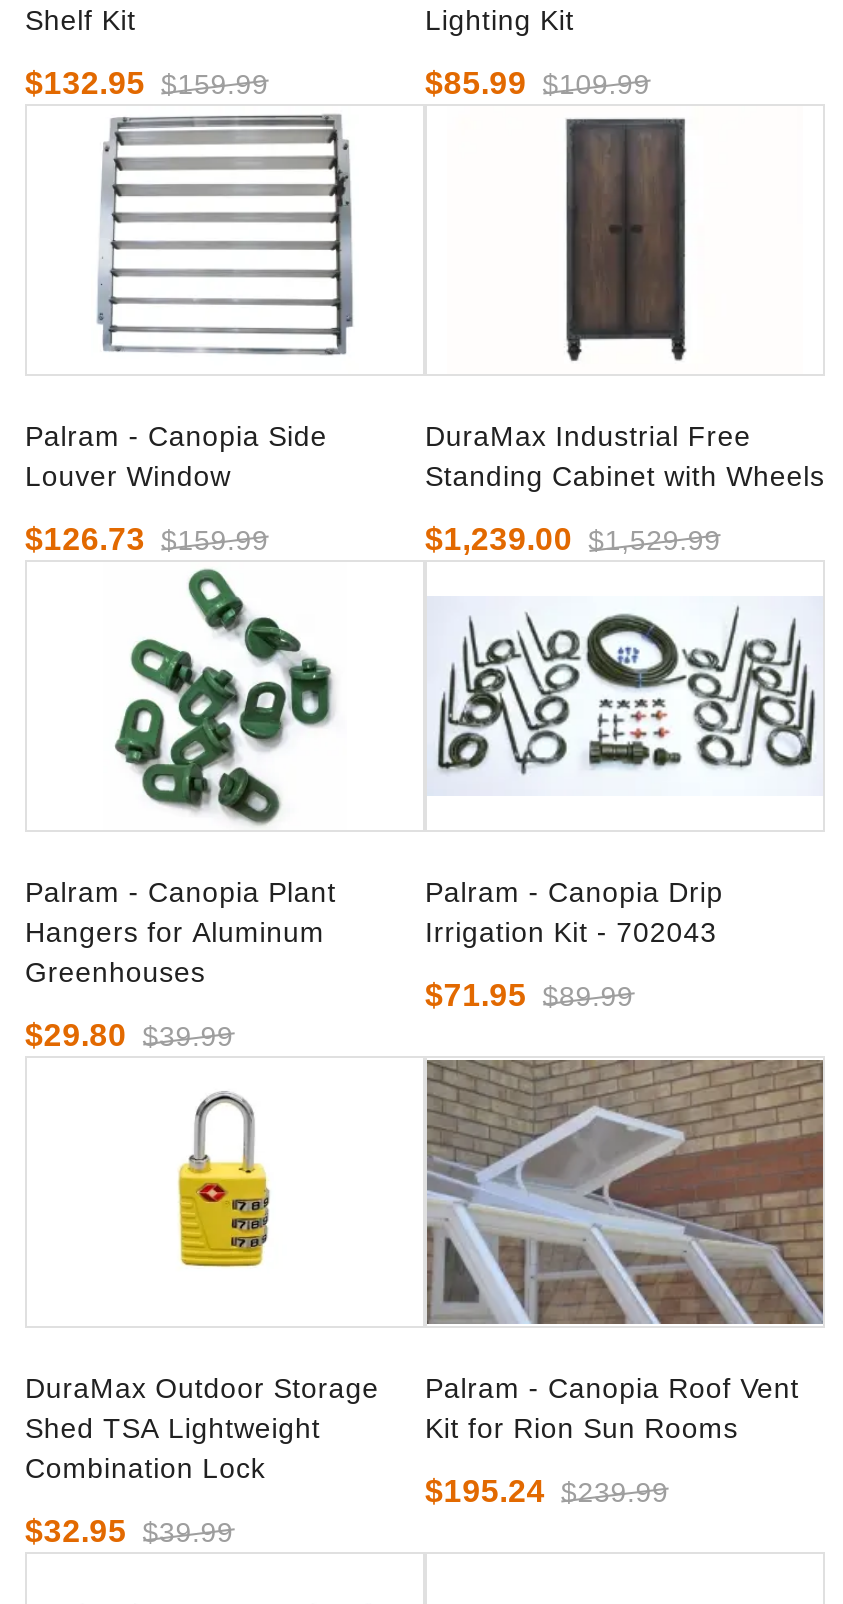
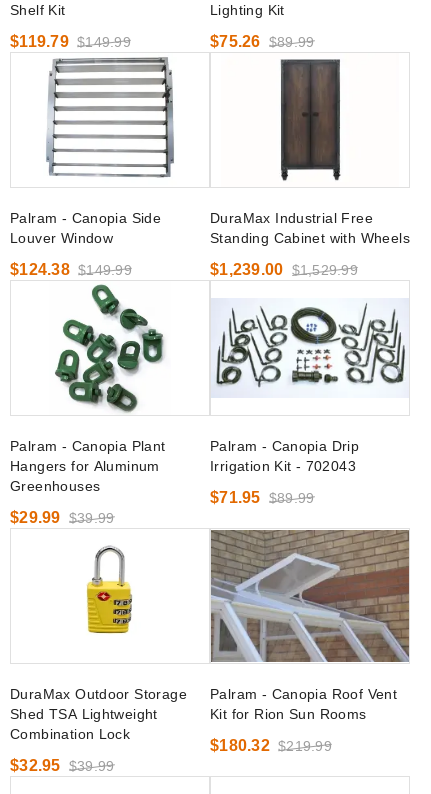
- $132.95 $159.99
+ $119.79 $149.99

- $85.99 $109.99
+ $75.26 $89.99

- $126.73 $159.99
+ $124.38 $149.99

- $29.80 $39.99
+ $29.99 $39.99

- $195.24 $239.99
+ $180.32 $219.99
